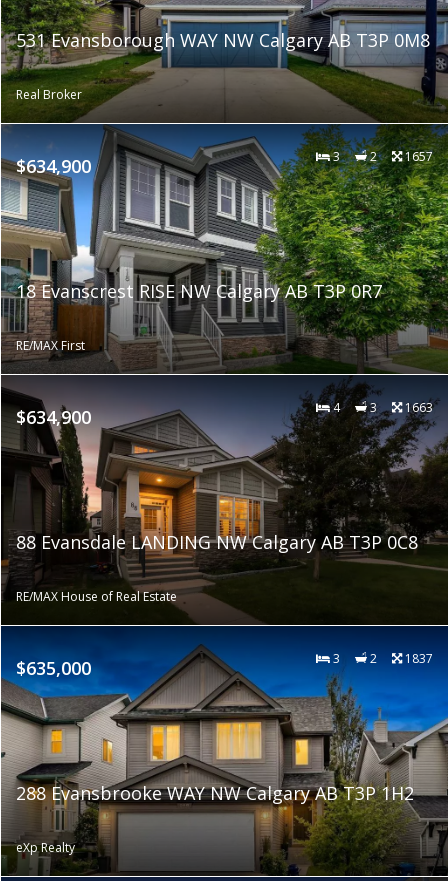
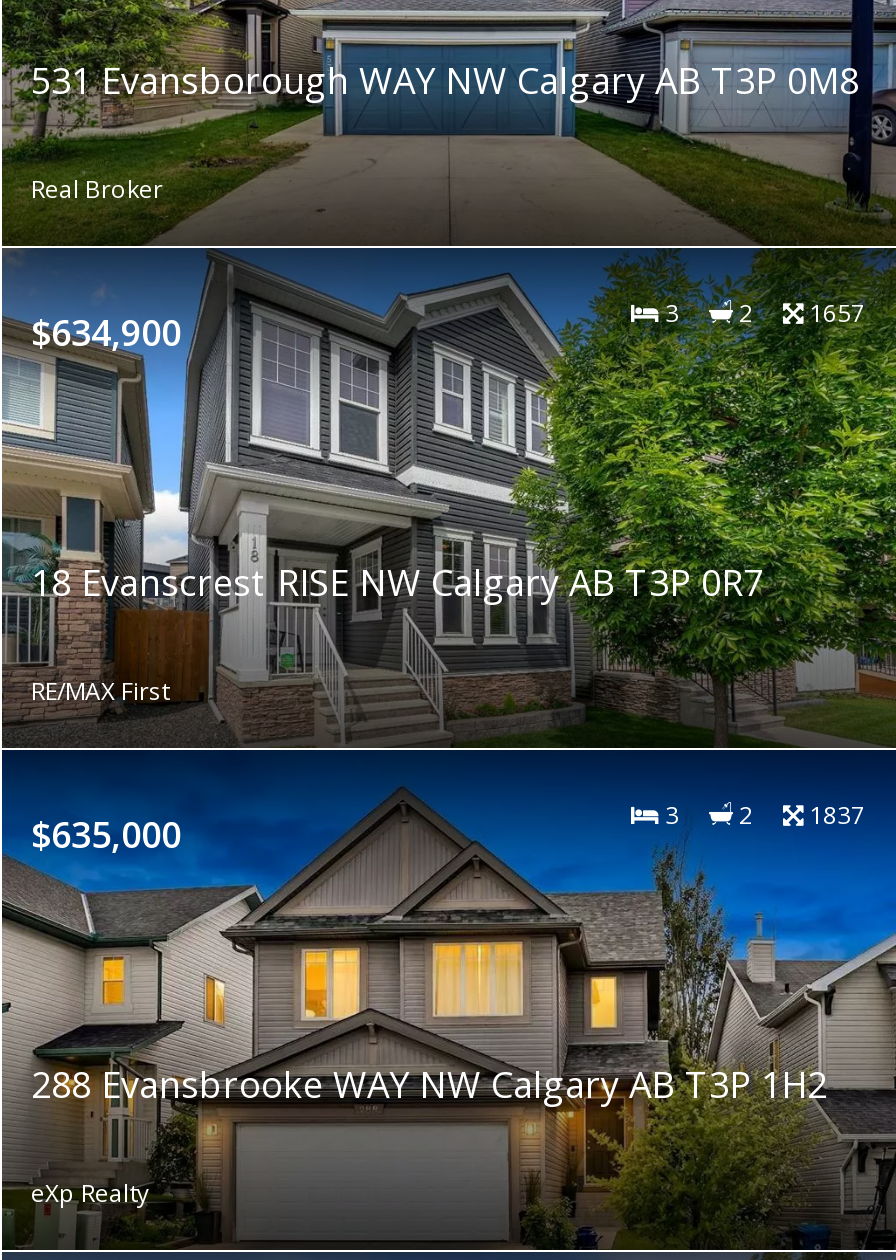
- [image]
- $634,900
- 4
- 3
- 1663

- 88 Evansdale LANDING NW Calgary AB T3P 0C8
- RE/MAX House of Real Estate
